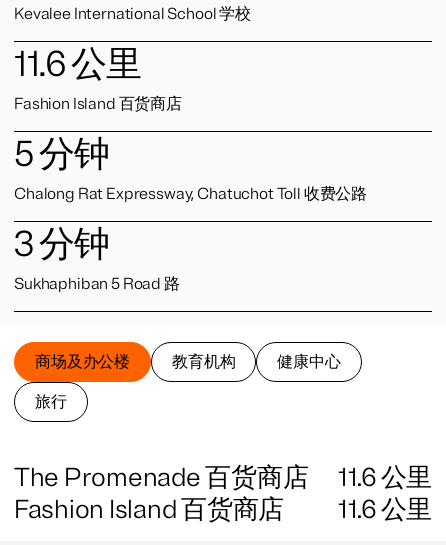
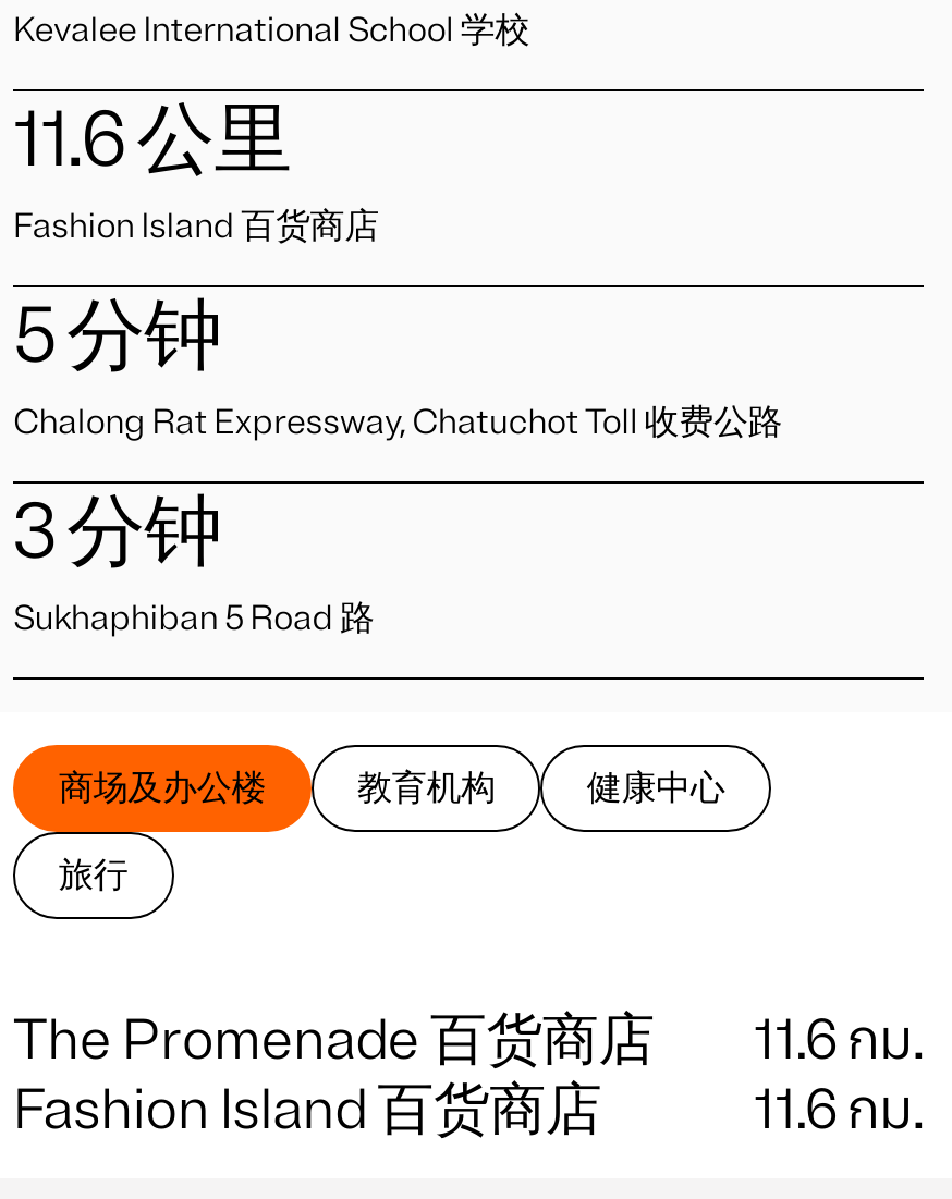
- The Promenade 百货商店 11.6 公里
+ The Promenade 百货商店 11.6 กม.

- 11.6 公里
+ 11.6 กม.
